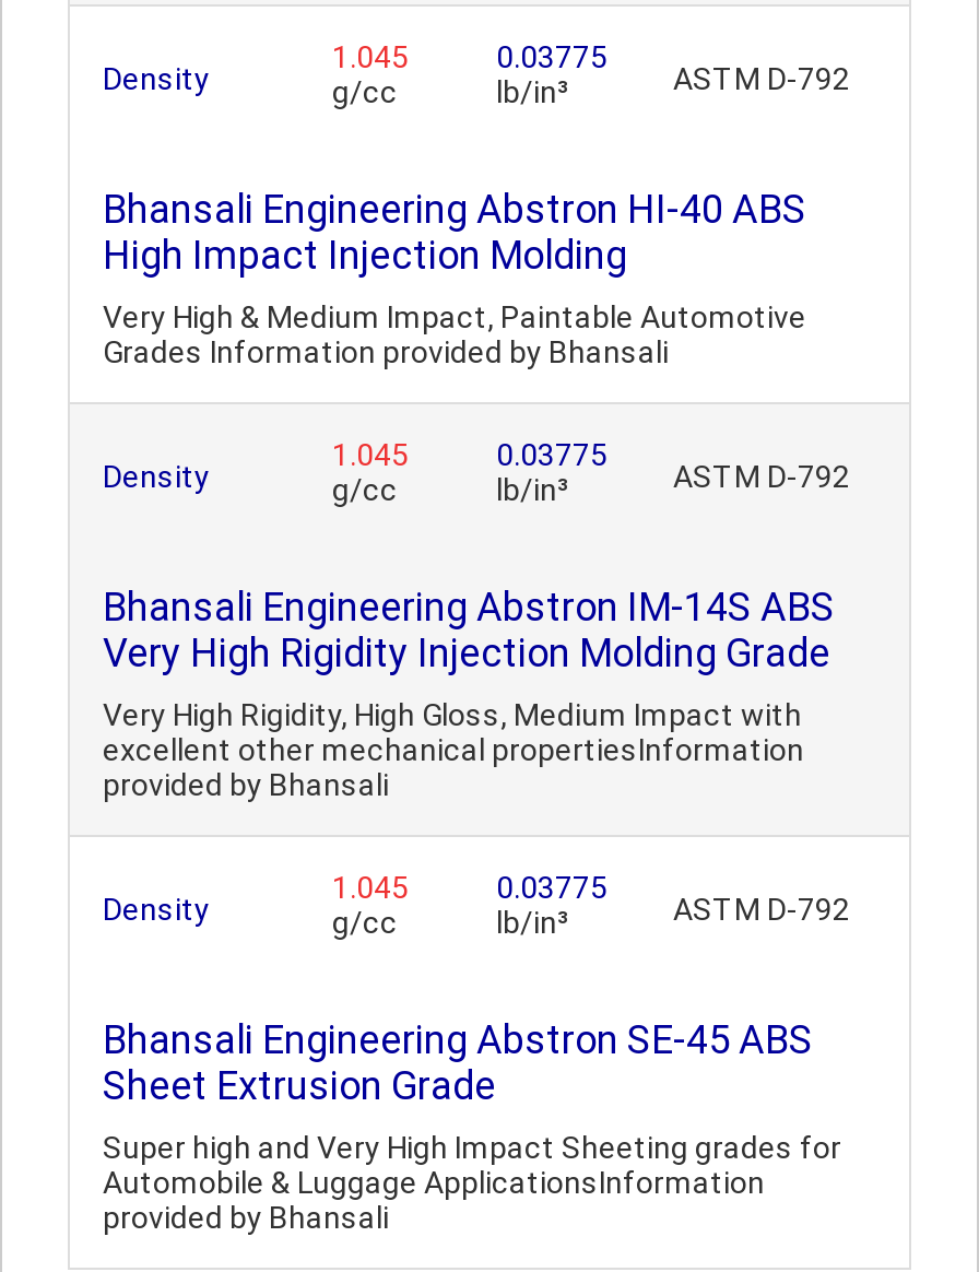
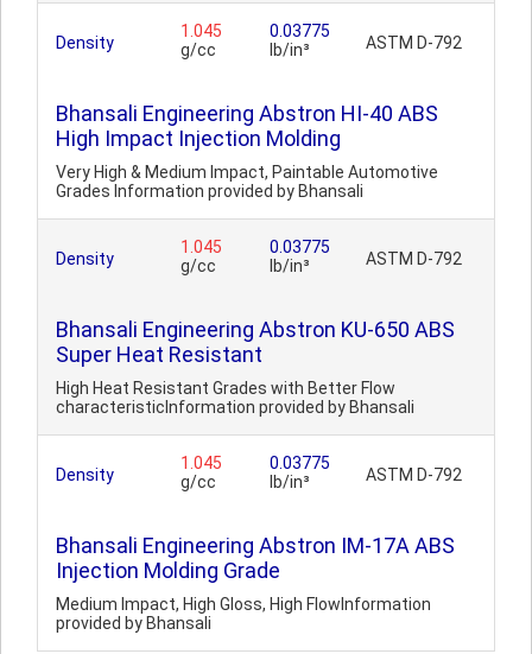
- Bhansali Engineering Abstron IM-14S ABS
- Very High Rigidity Injection Molding Grade
+ Bhansali Engineering Abstron KU-650 ABS
+ Super Heat Resistant

- Very High Rigidity, High Gloss, Medium Impact with
- excellent other mechanical propertiesInformation
- provided by Bhansali
+ High Heat Resistant Grades with Better Flow
+ characteristicInformation provided by Bhansali

- Bhansali Engineering Abstron SE-45 ABS
- Sheet Extrusion Grade
+ Bhansali Engineering Abstron IM-17A ABS
+ Injection Molding Grade

- Super high and Very High Impact Sheeting grades for
- Automobile & Luggage ApplicationsInformation
+ Medium Impact, High Gloss, High FlowInformation
